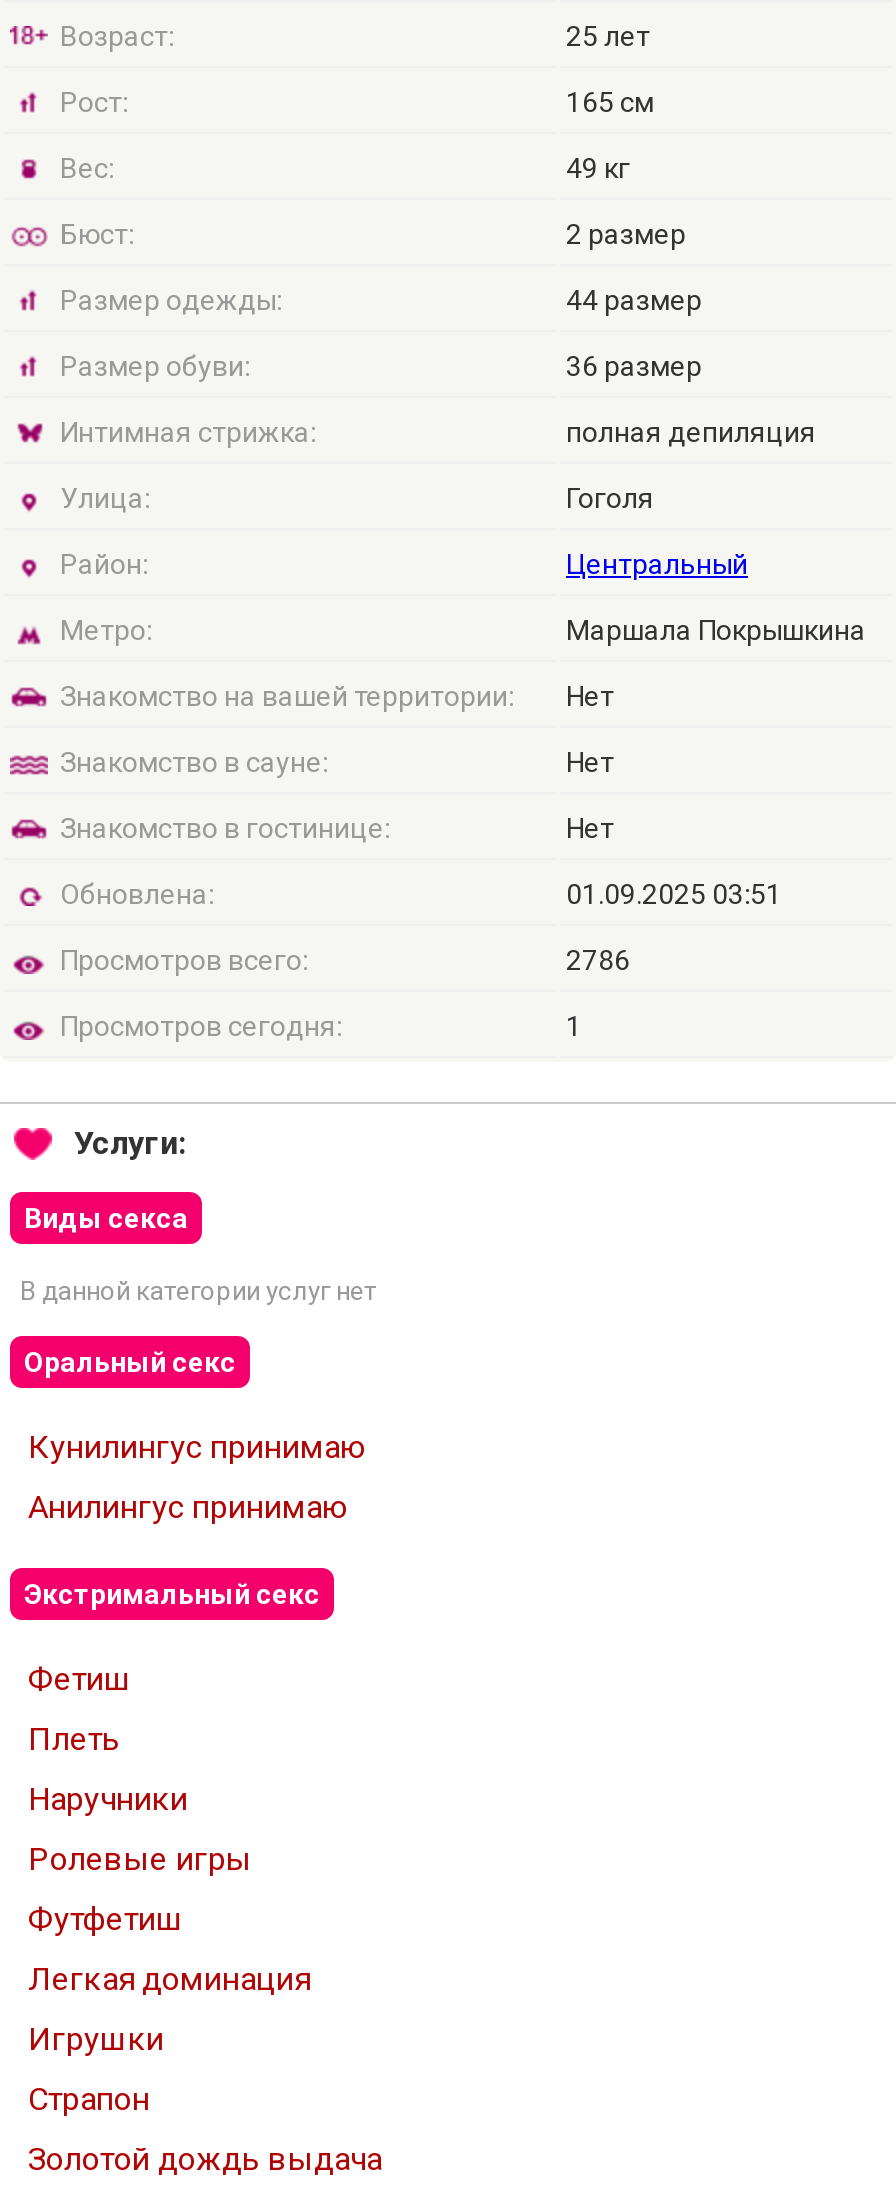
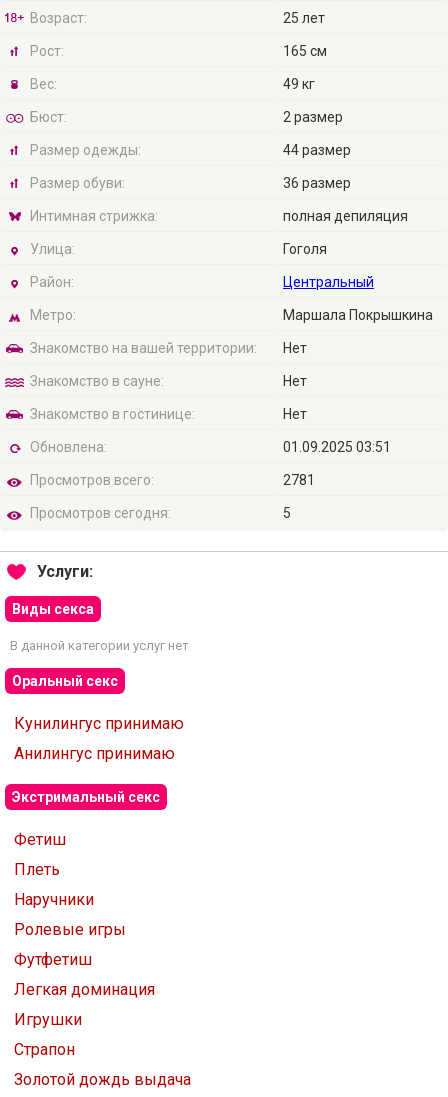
- 2786
+ 2781

- 1
+ 5
